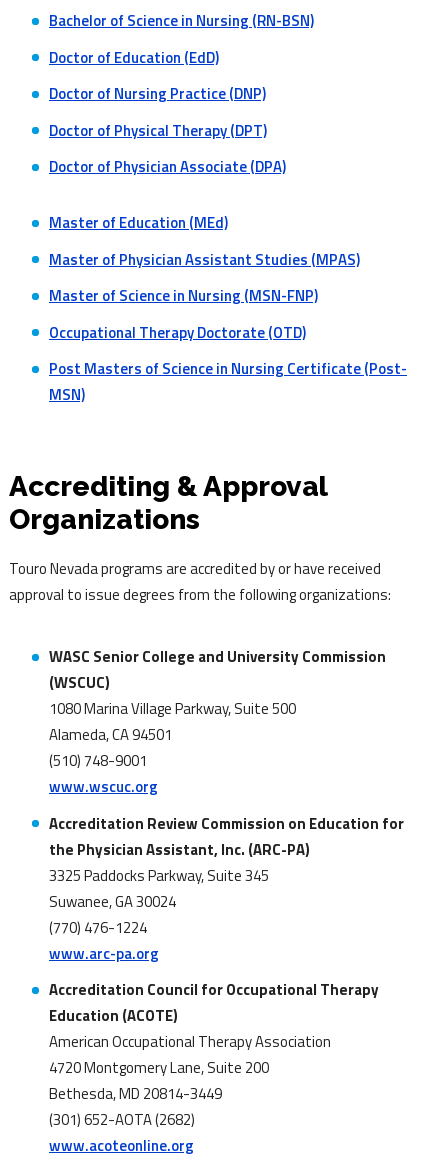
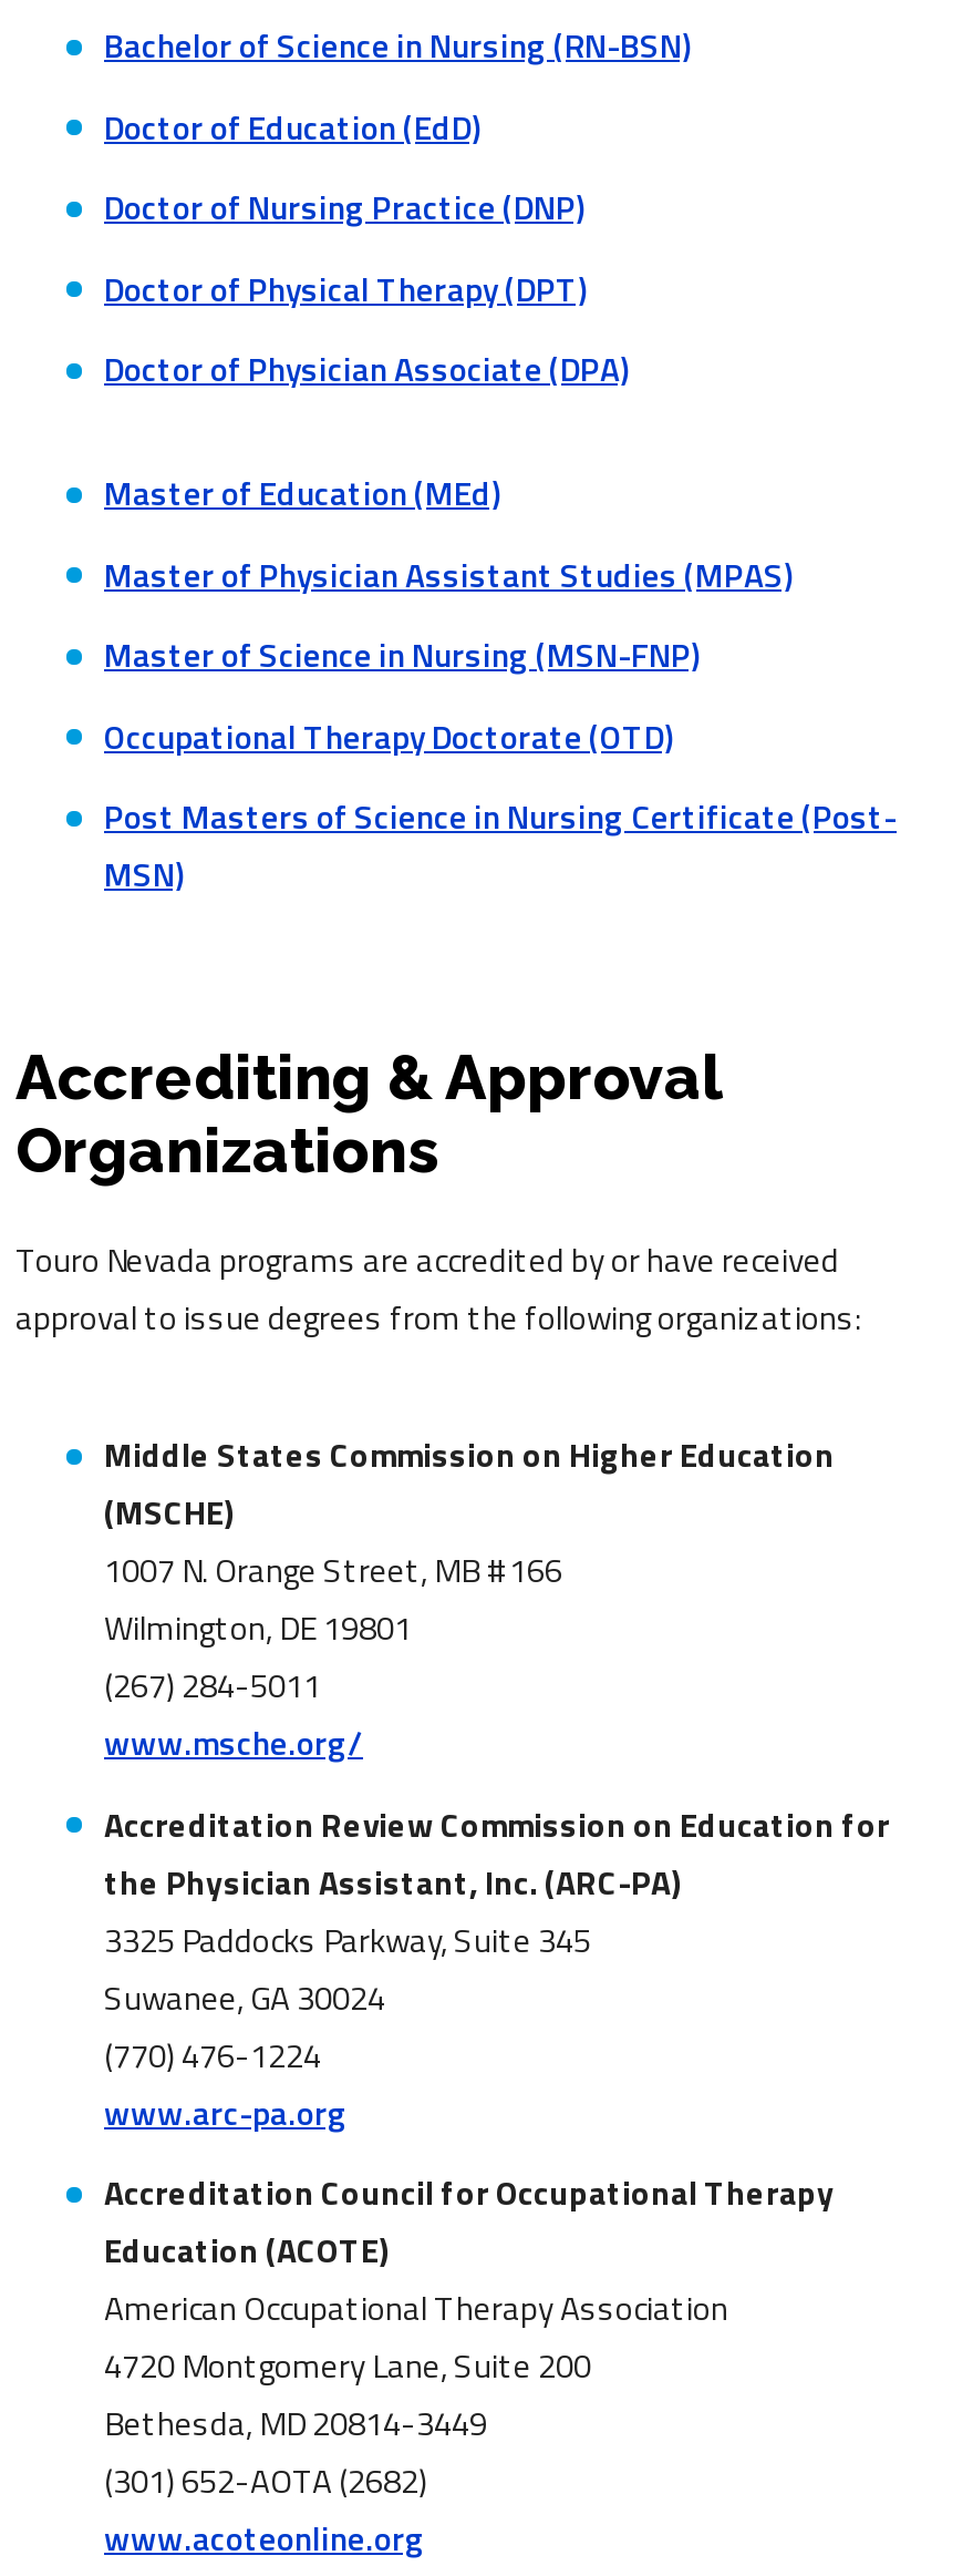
- WASC Senior College and University Commission
- (WSCUC)
- 1080 Marina Village Parkway, Suite 500
- Alameda, CA 94501
- (510) 748-9001
- www.wscuc.org
+ Middle States Commission on Higher Education
+ (MSCHE)
+ 1007 N. Orange Street, MB #166
+ Wilmington, DE 19801
+ (267) 284-5011
+ www.msche.org/
